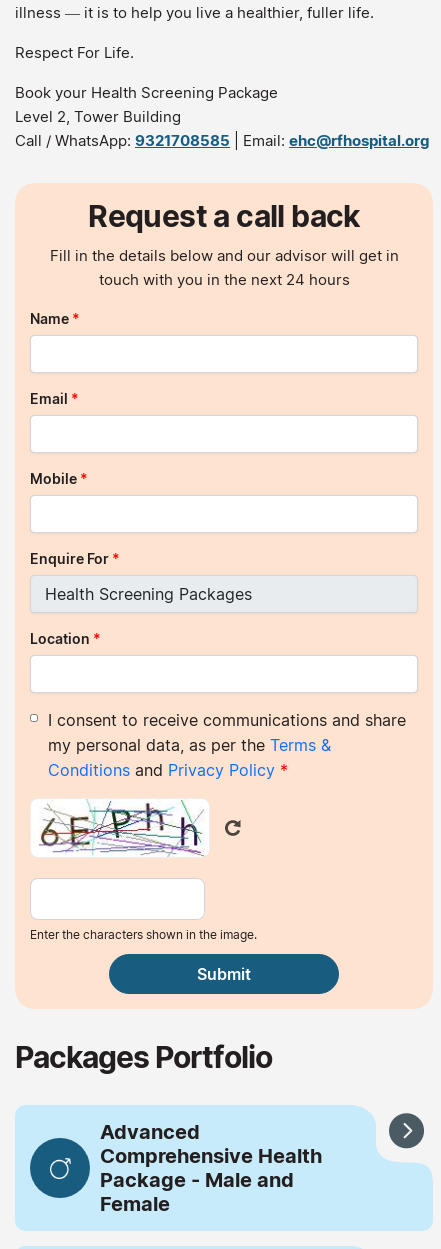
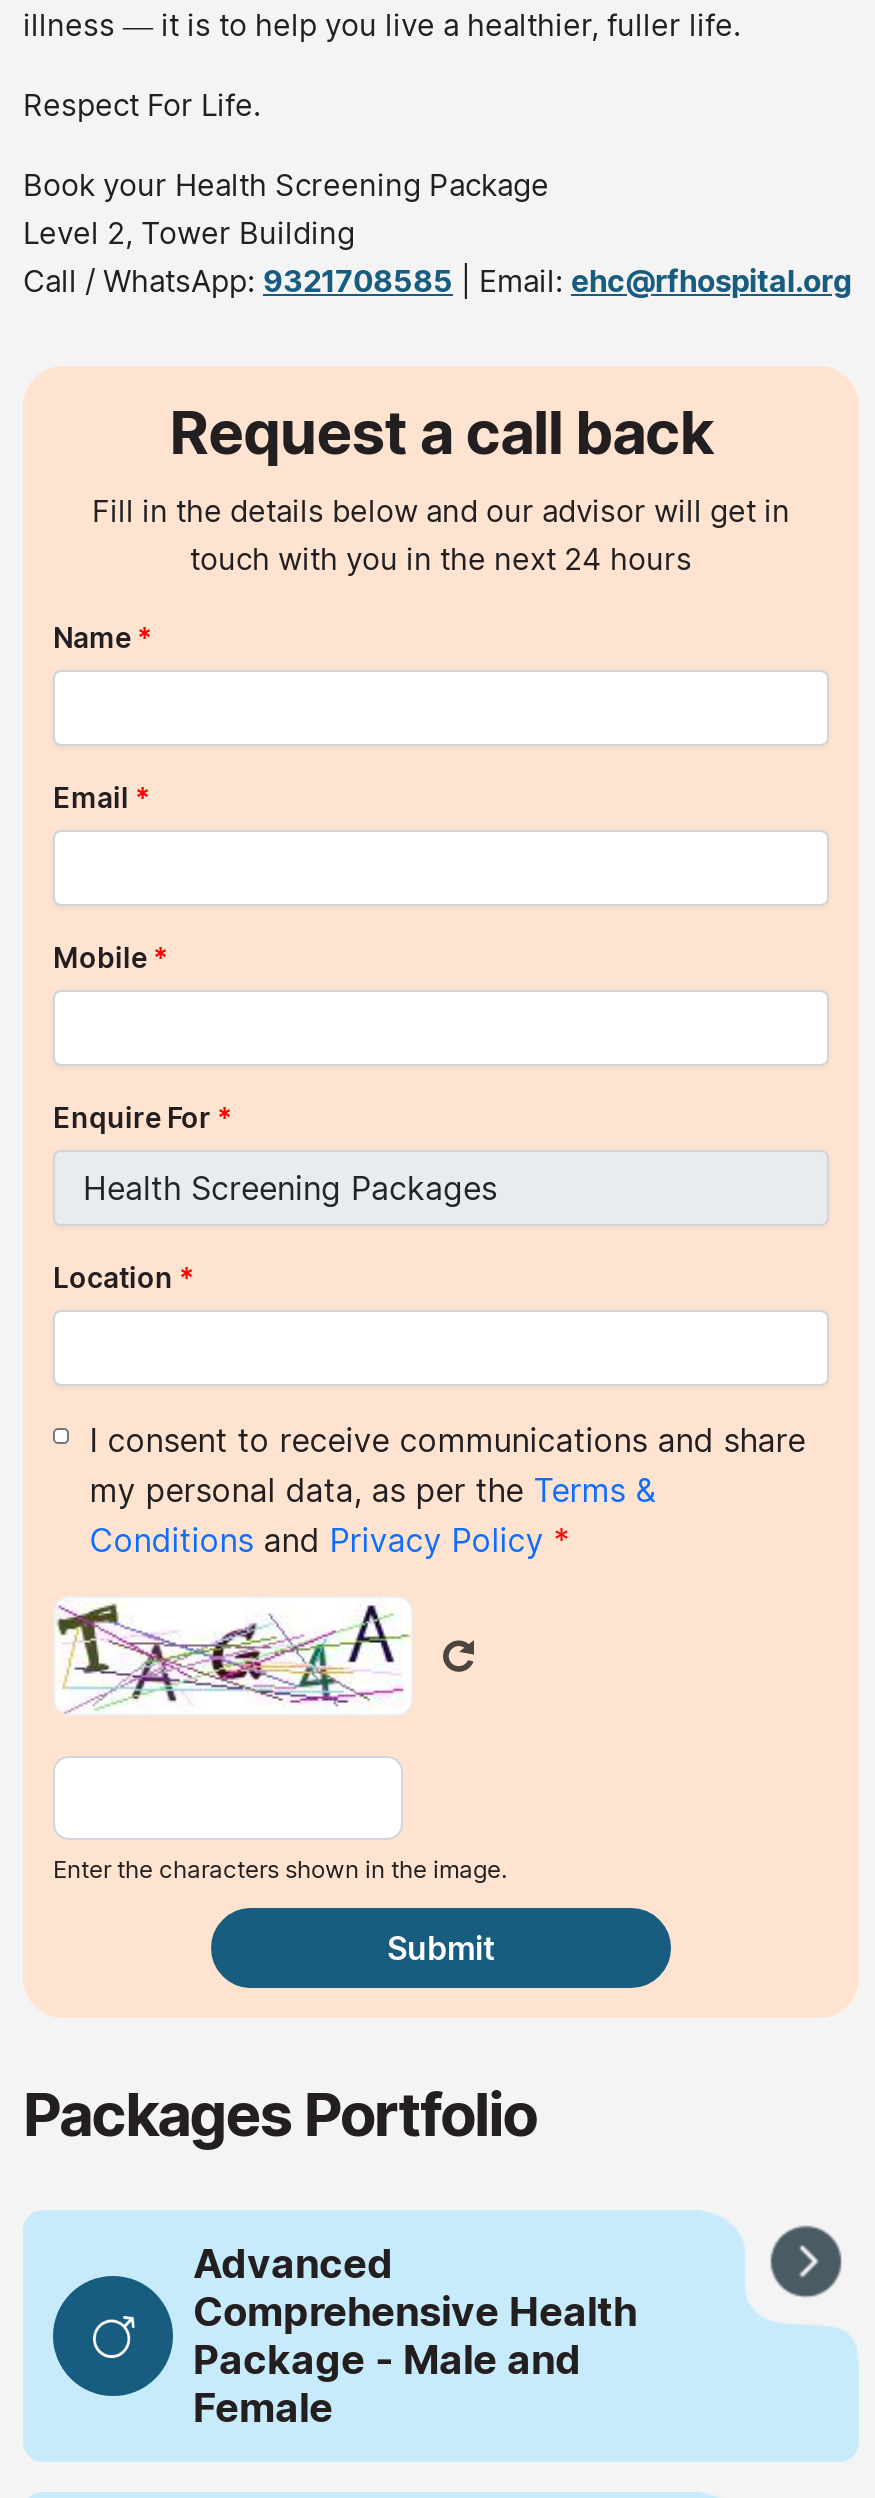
- [image]
+ [image]
